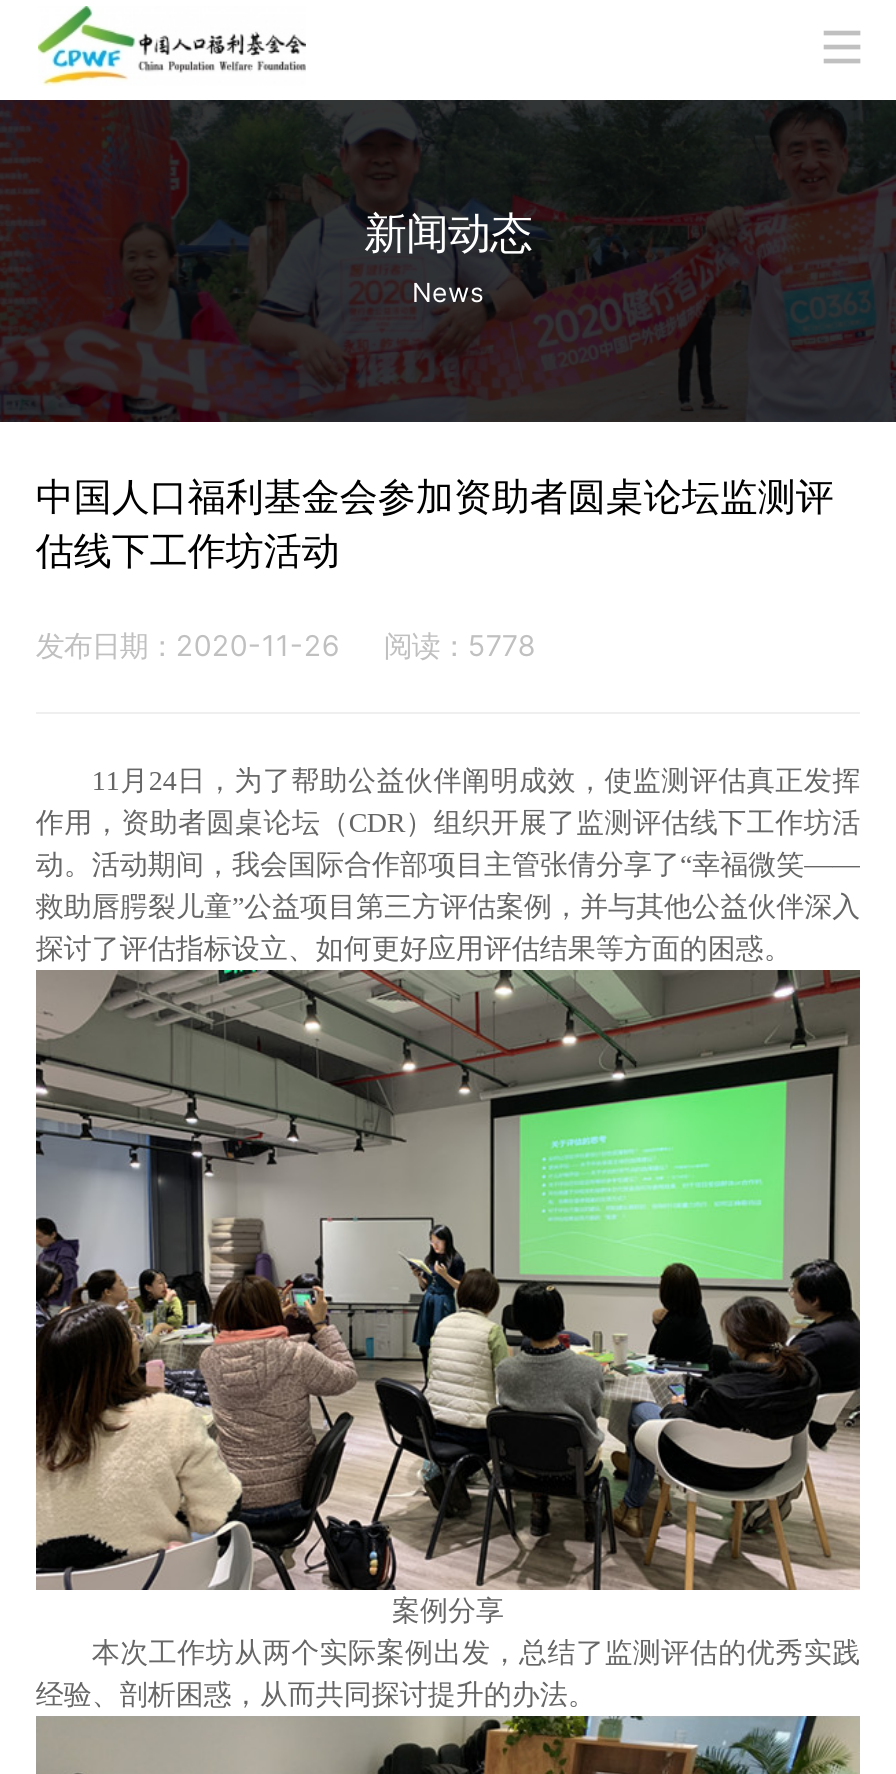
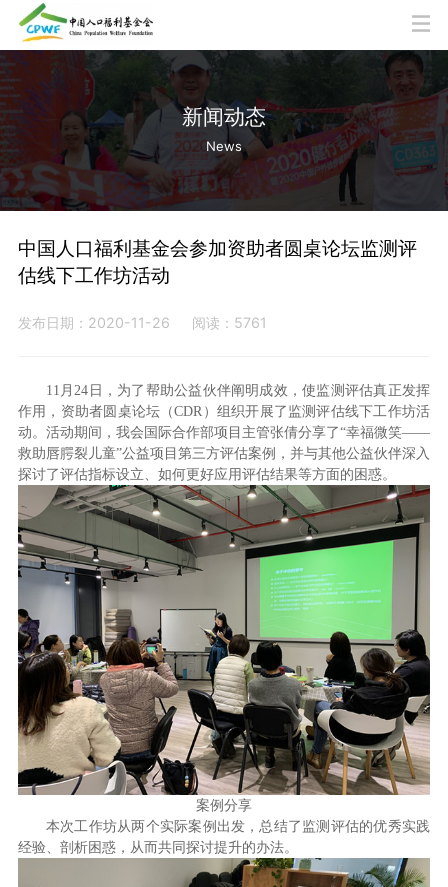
- 发布日期：2020-11-26 阅读：5778
+ 发布日期：2020-11-26 阅读：5761
